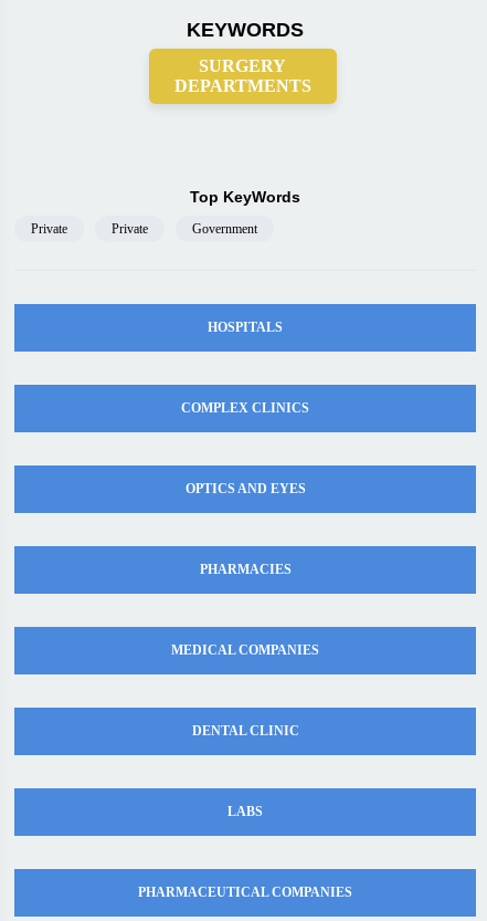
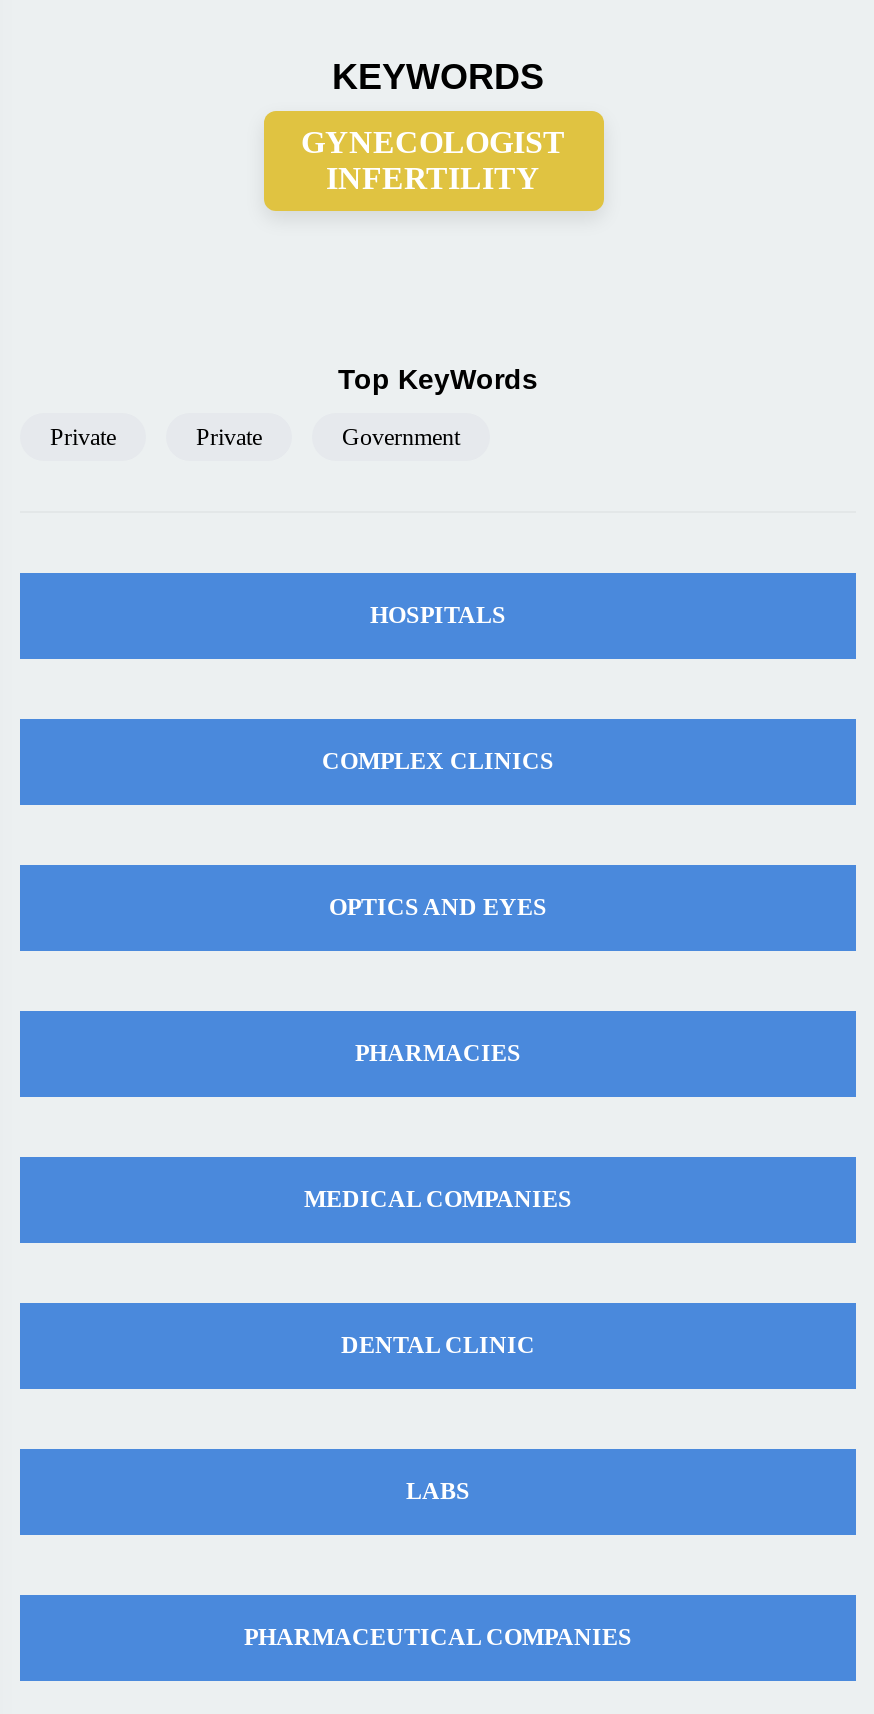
- SURGERY
- DEPARTMENTS
+ GYNECOLOGIST
+ INFERTILITY
